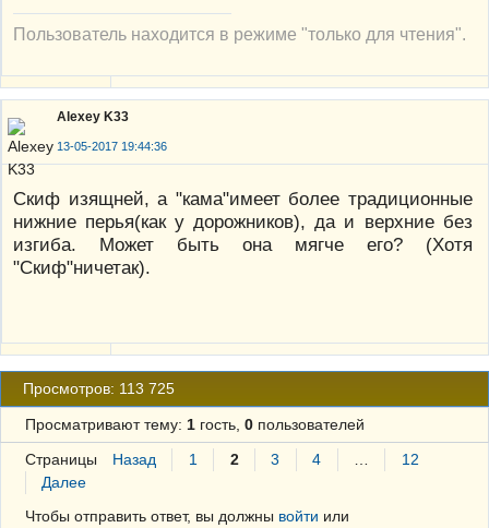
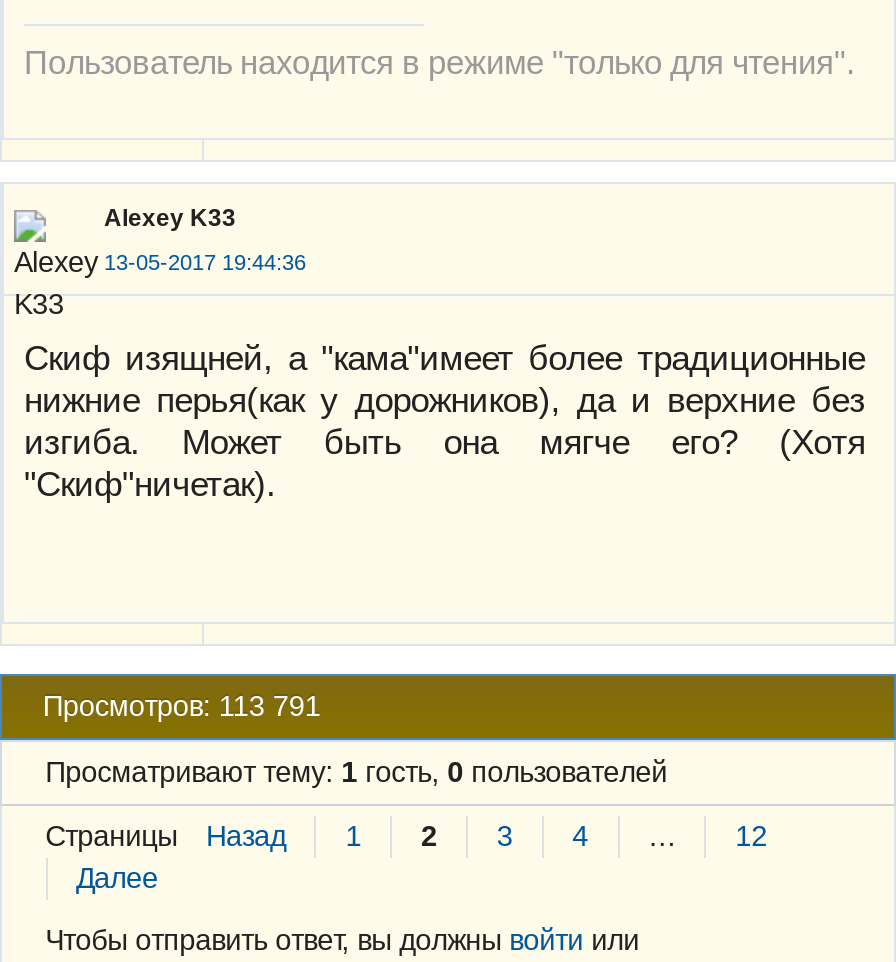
- Просмотров: 113 725
+ Просмотров: 113 791
